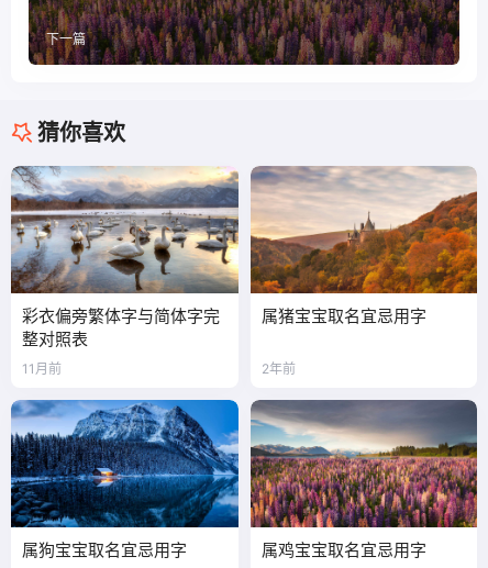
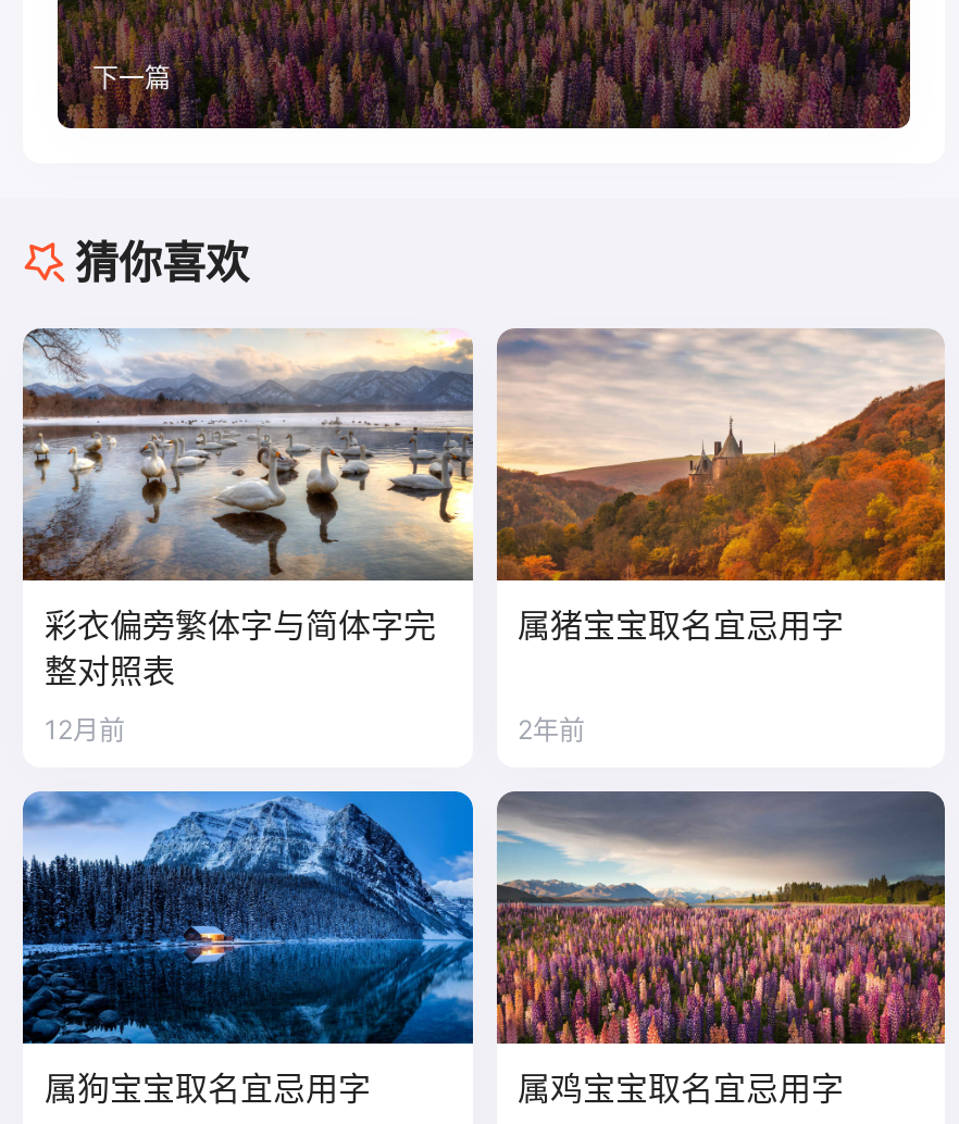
- 11月前
+ 12月前
